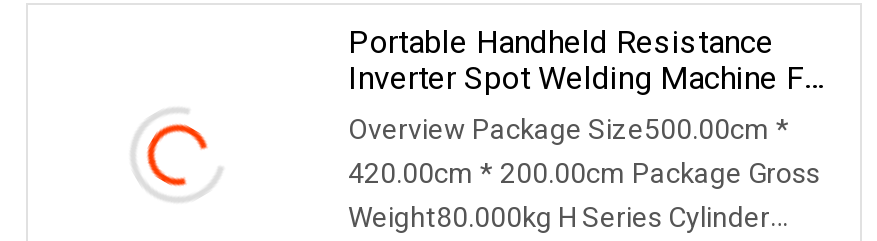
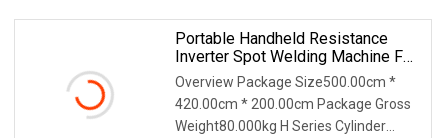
- [image]
+ [image]
